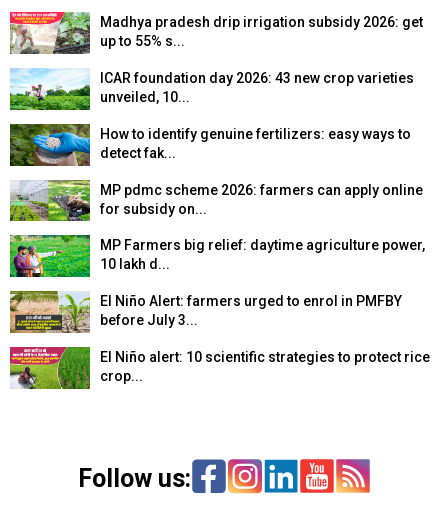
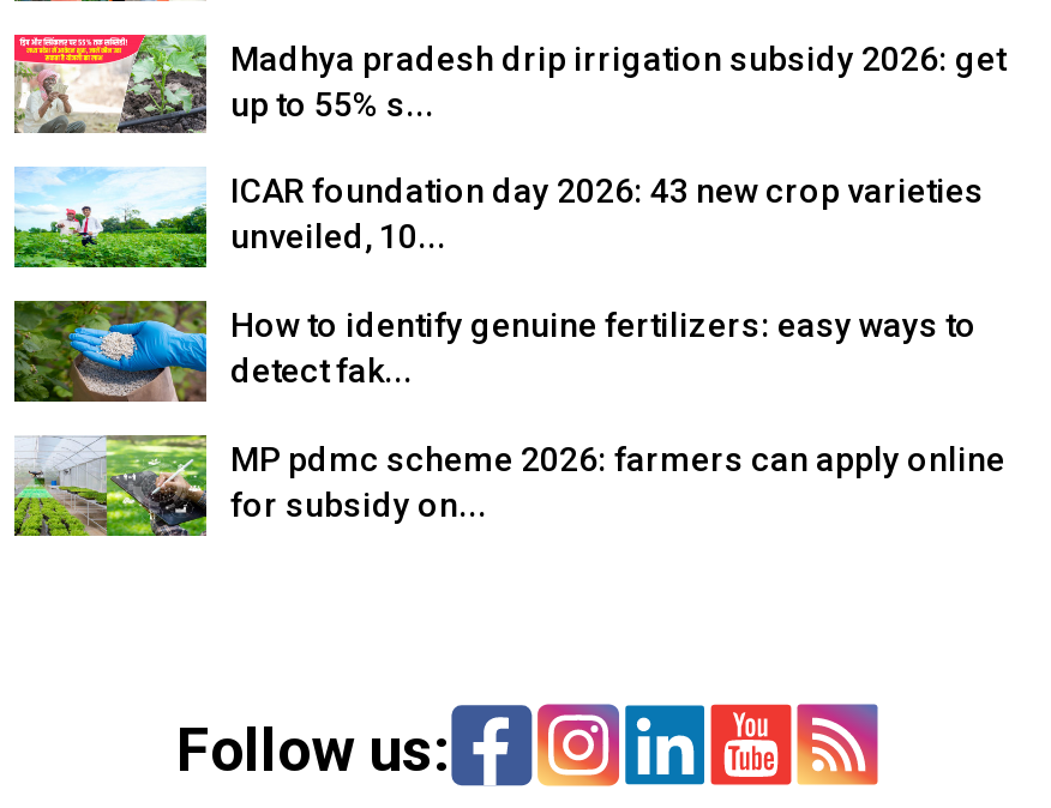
- [image]
- MP Farmers big relief: daytime agriculture power,
- ₹10 lakh d...
- El Niño Alert: farmers urged to enrol in PMFBY
- before July 3...
- El Niño alert: 10 scientific strategies to protect rice
- crop...

- [image]

- [image]
